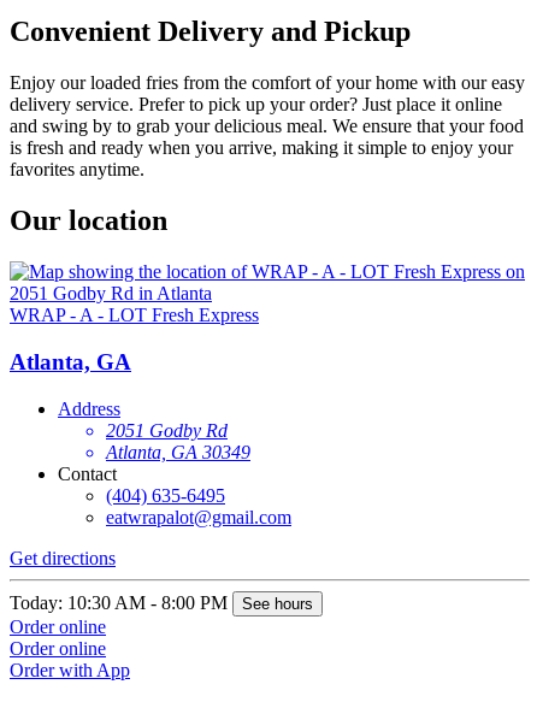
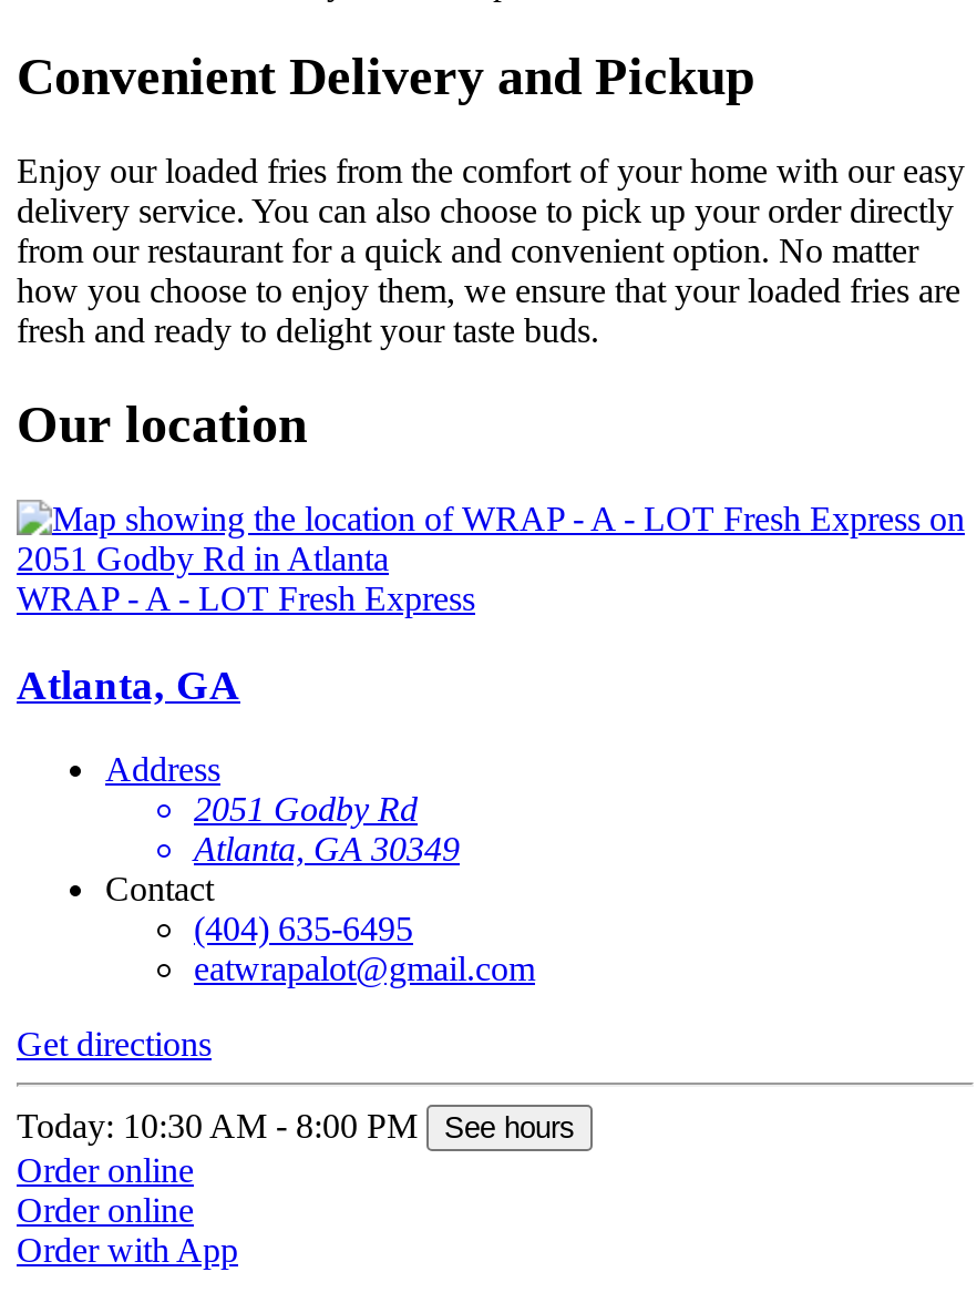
- delivery service. Prefer to pick up your order? Just place it online
- and swing by to grab your delicious meal. We ensure that your food
- is fresh and ready when you arrive, making it simple to enjoy your
- favorites anytime.
+ delivery service. You can also choose to pick up your order directly
+ from our restaurant for a quick and convenient option. No matter
+ how you choose to enjoy them, we ensure that your loaded fries are
+ fresh and ready to delight your taste buds.
